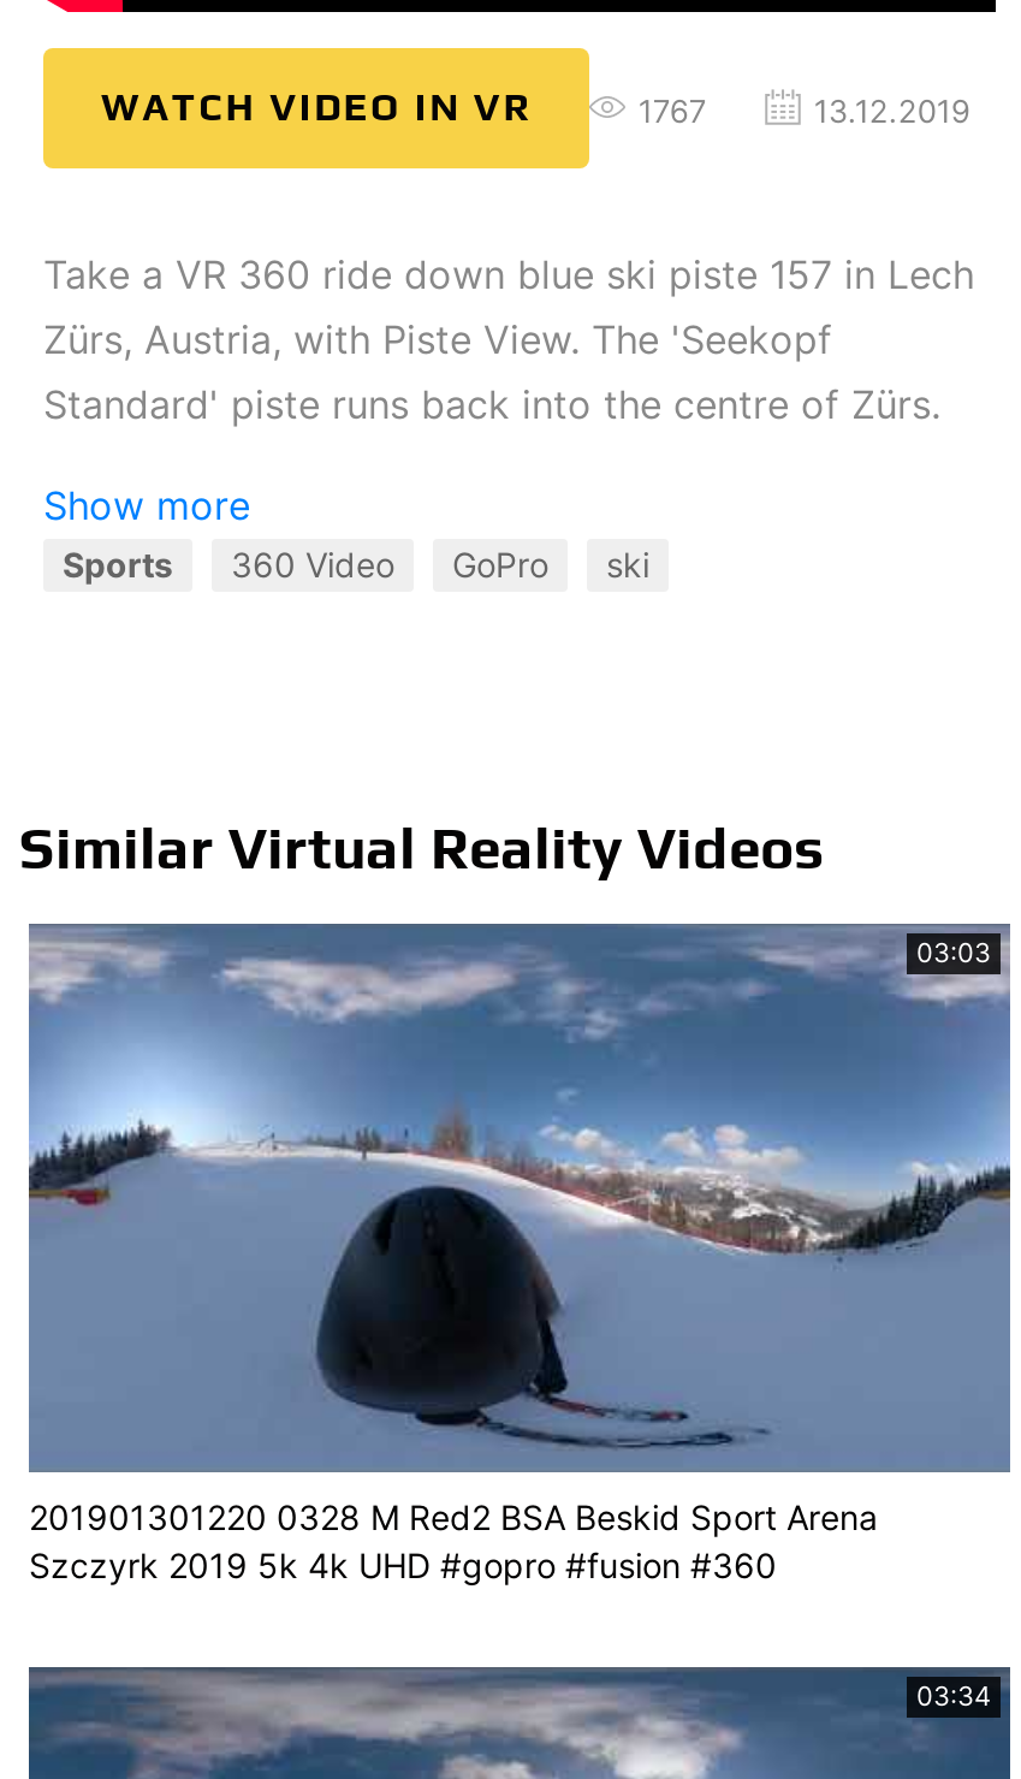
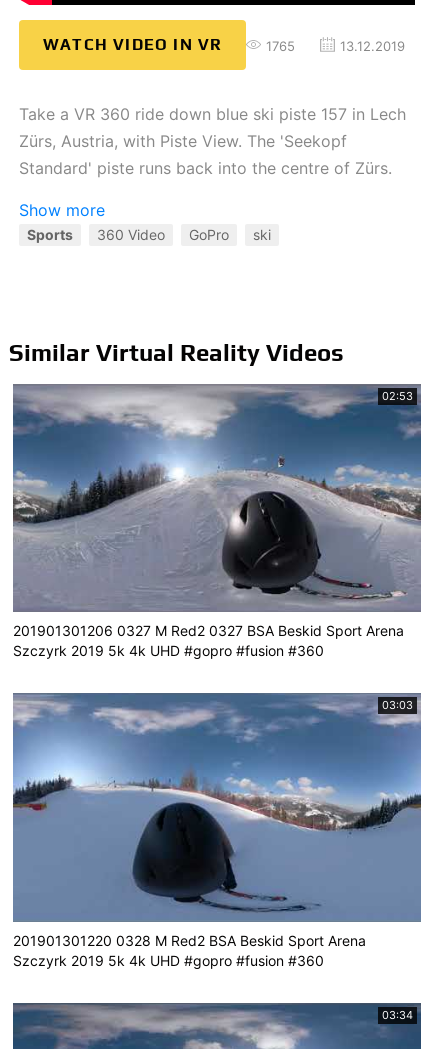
- 1767
+ 1765

+ [image]
+ 02:53

+ 201901301206 0327 M Red2 0327 BSA Beskid Sport Arena
+ Szczyrk 2019 5k 4k UHD #gopro #fusion #360
